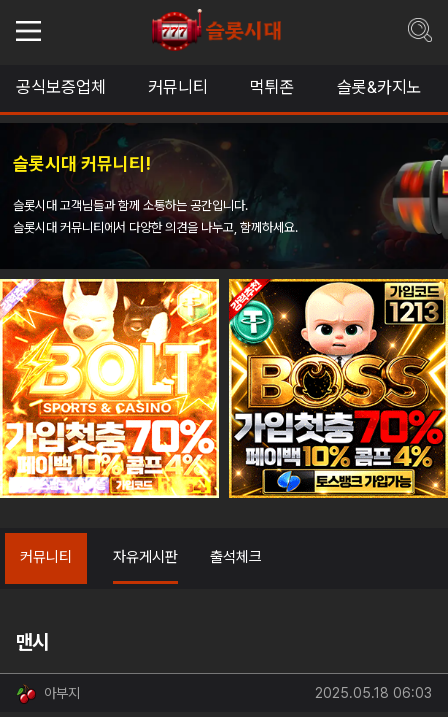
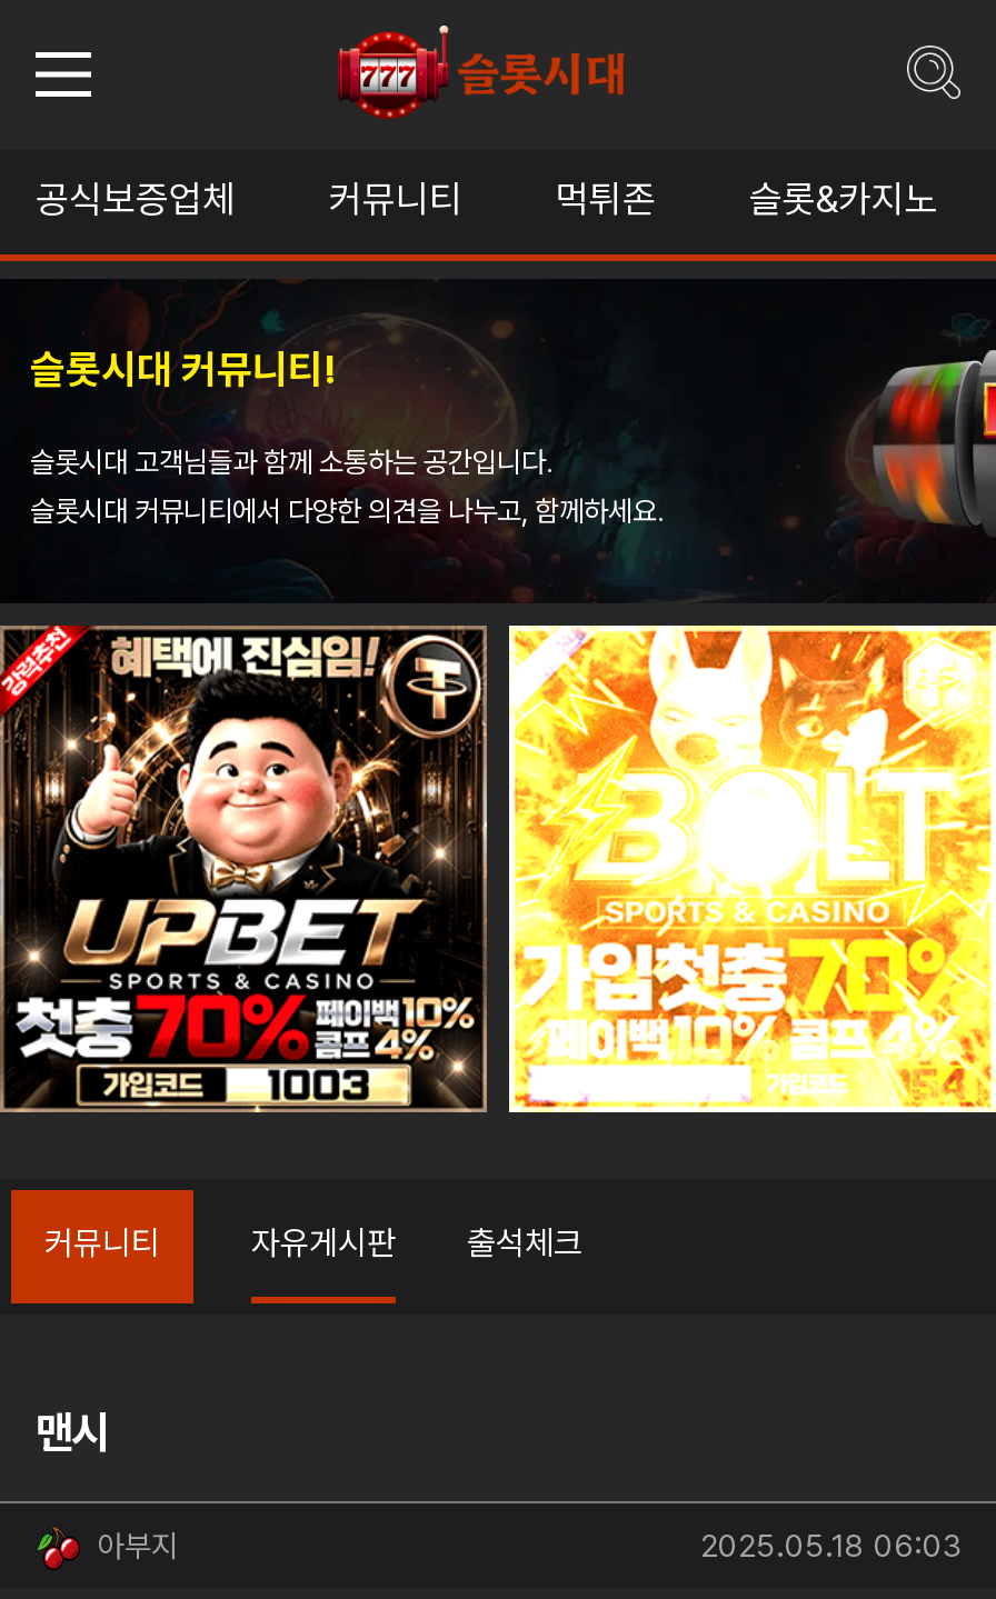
- [image]
+ [image]

- [image]
+ [image]
